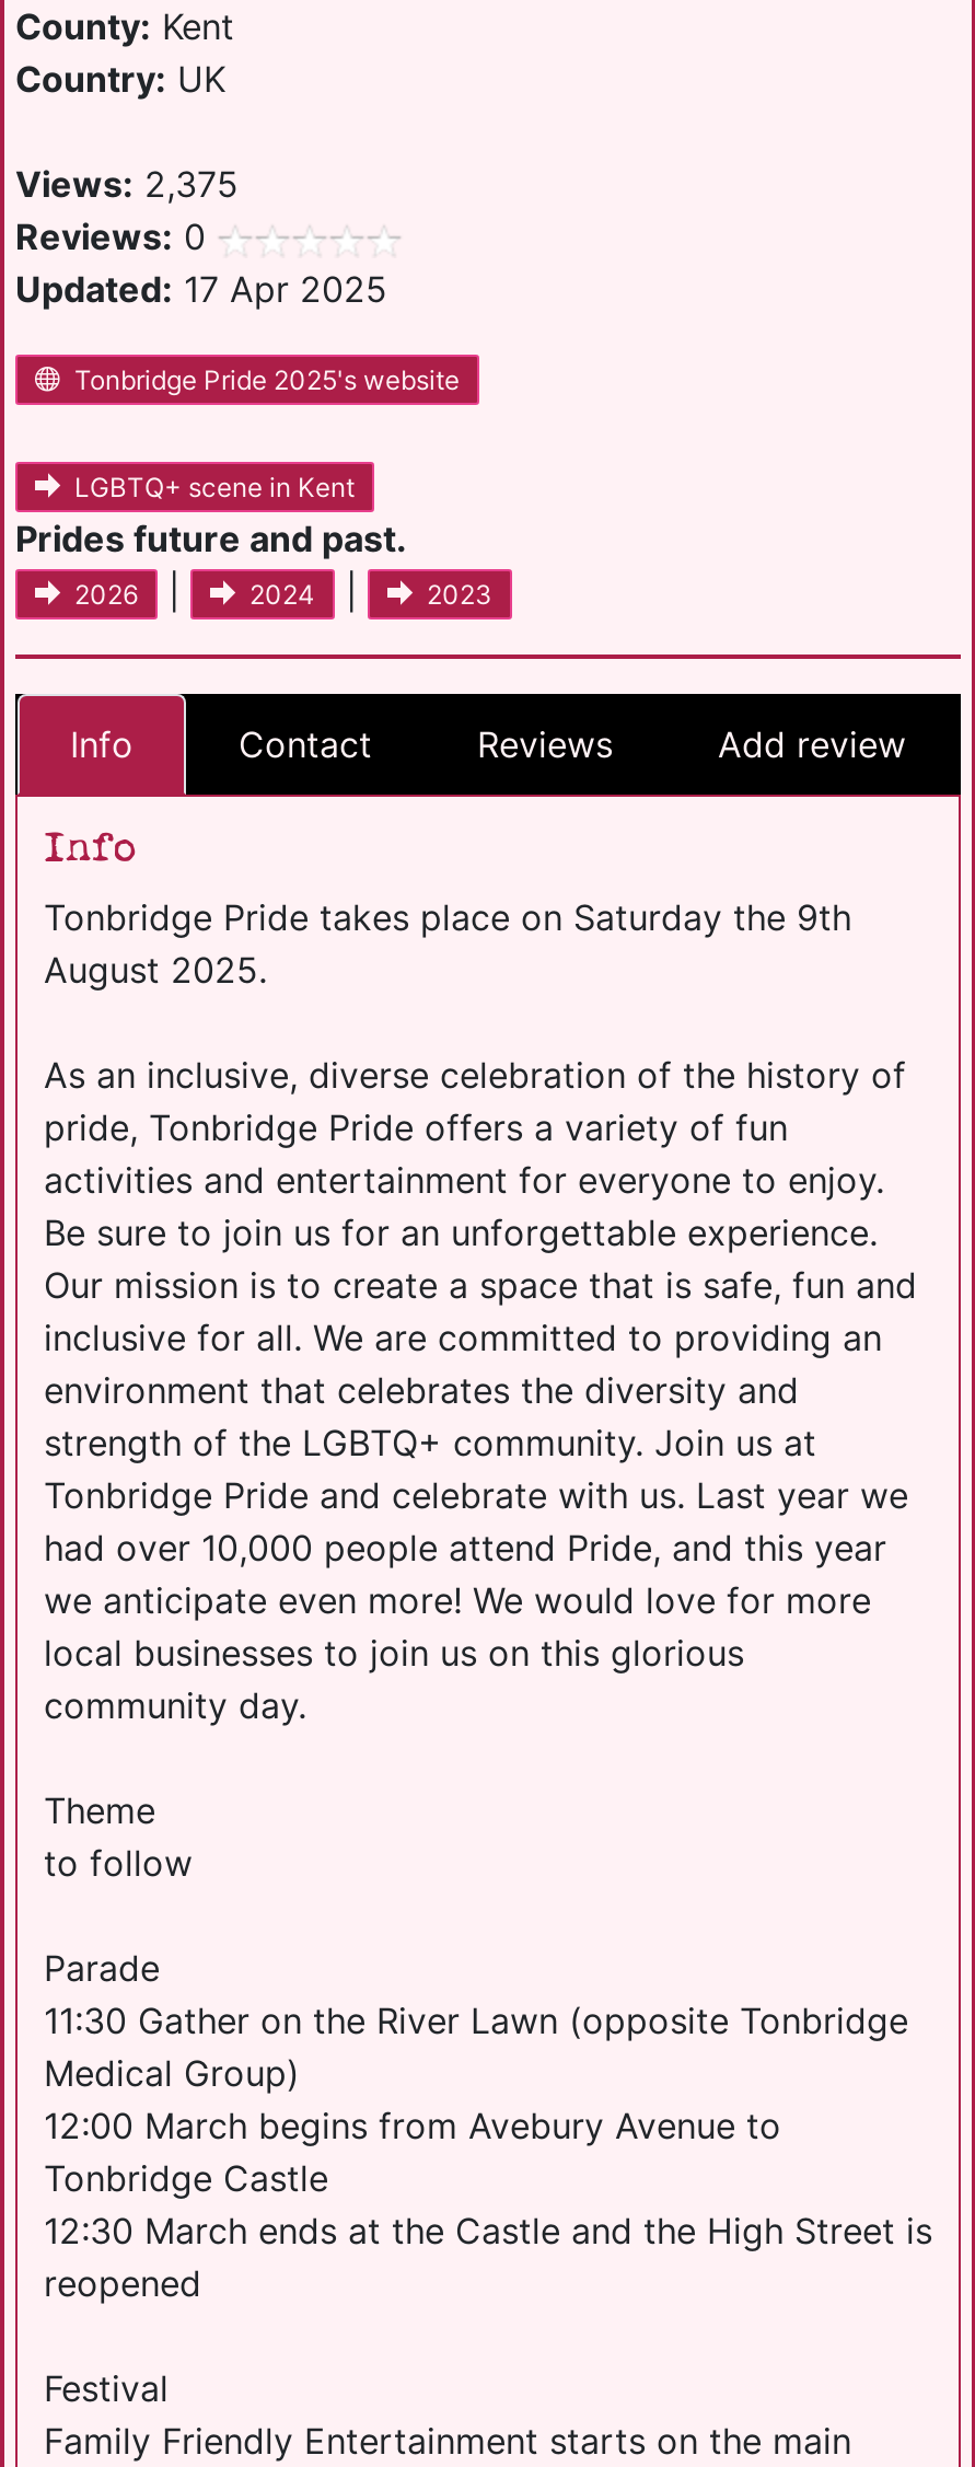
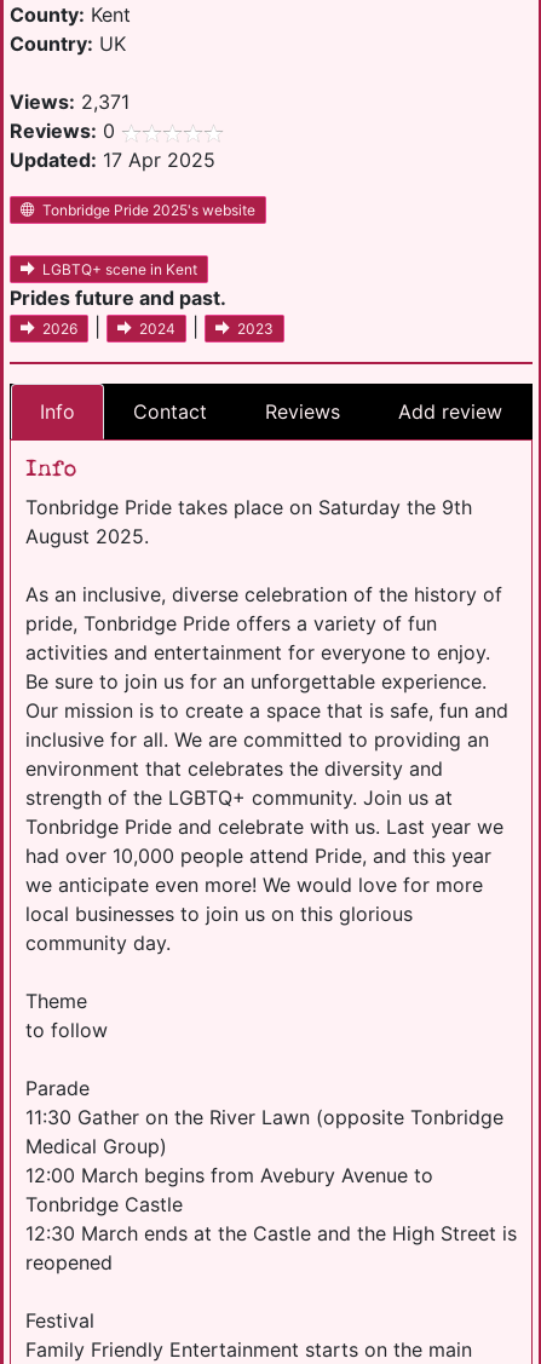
- Views: 2,375
+ Views: 2,371
